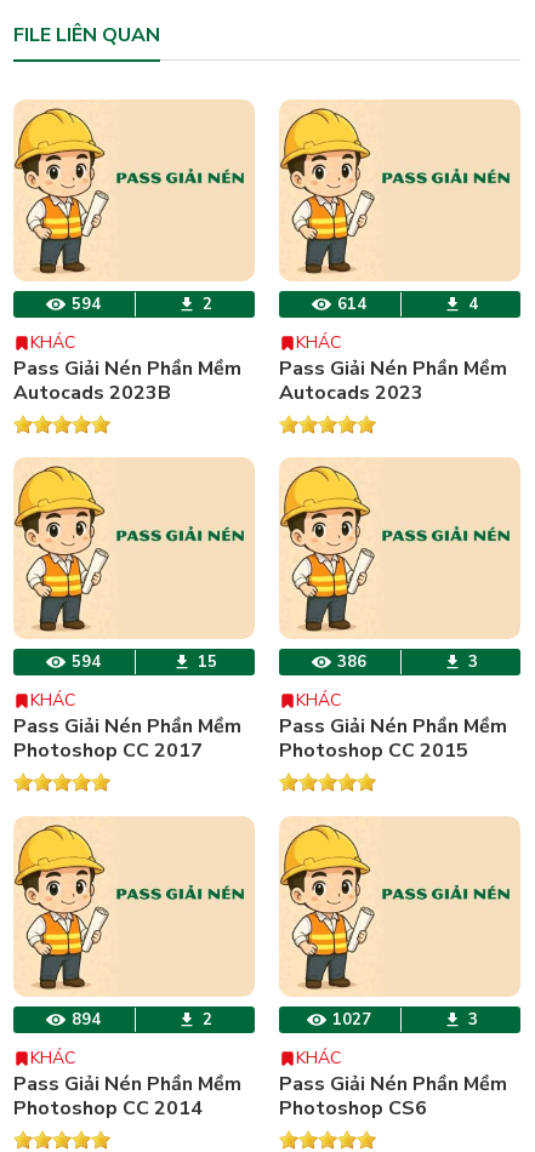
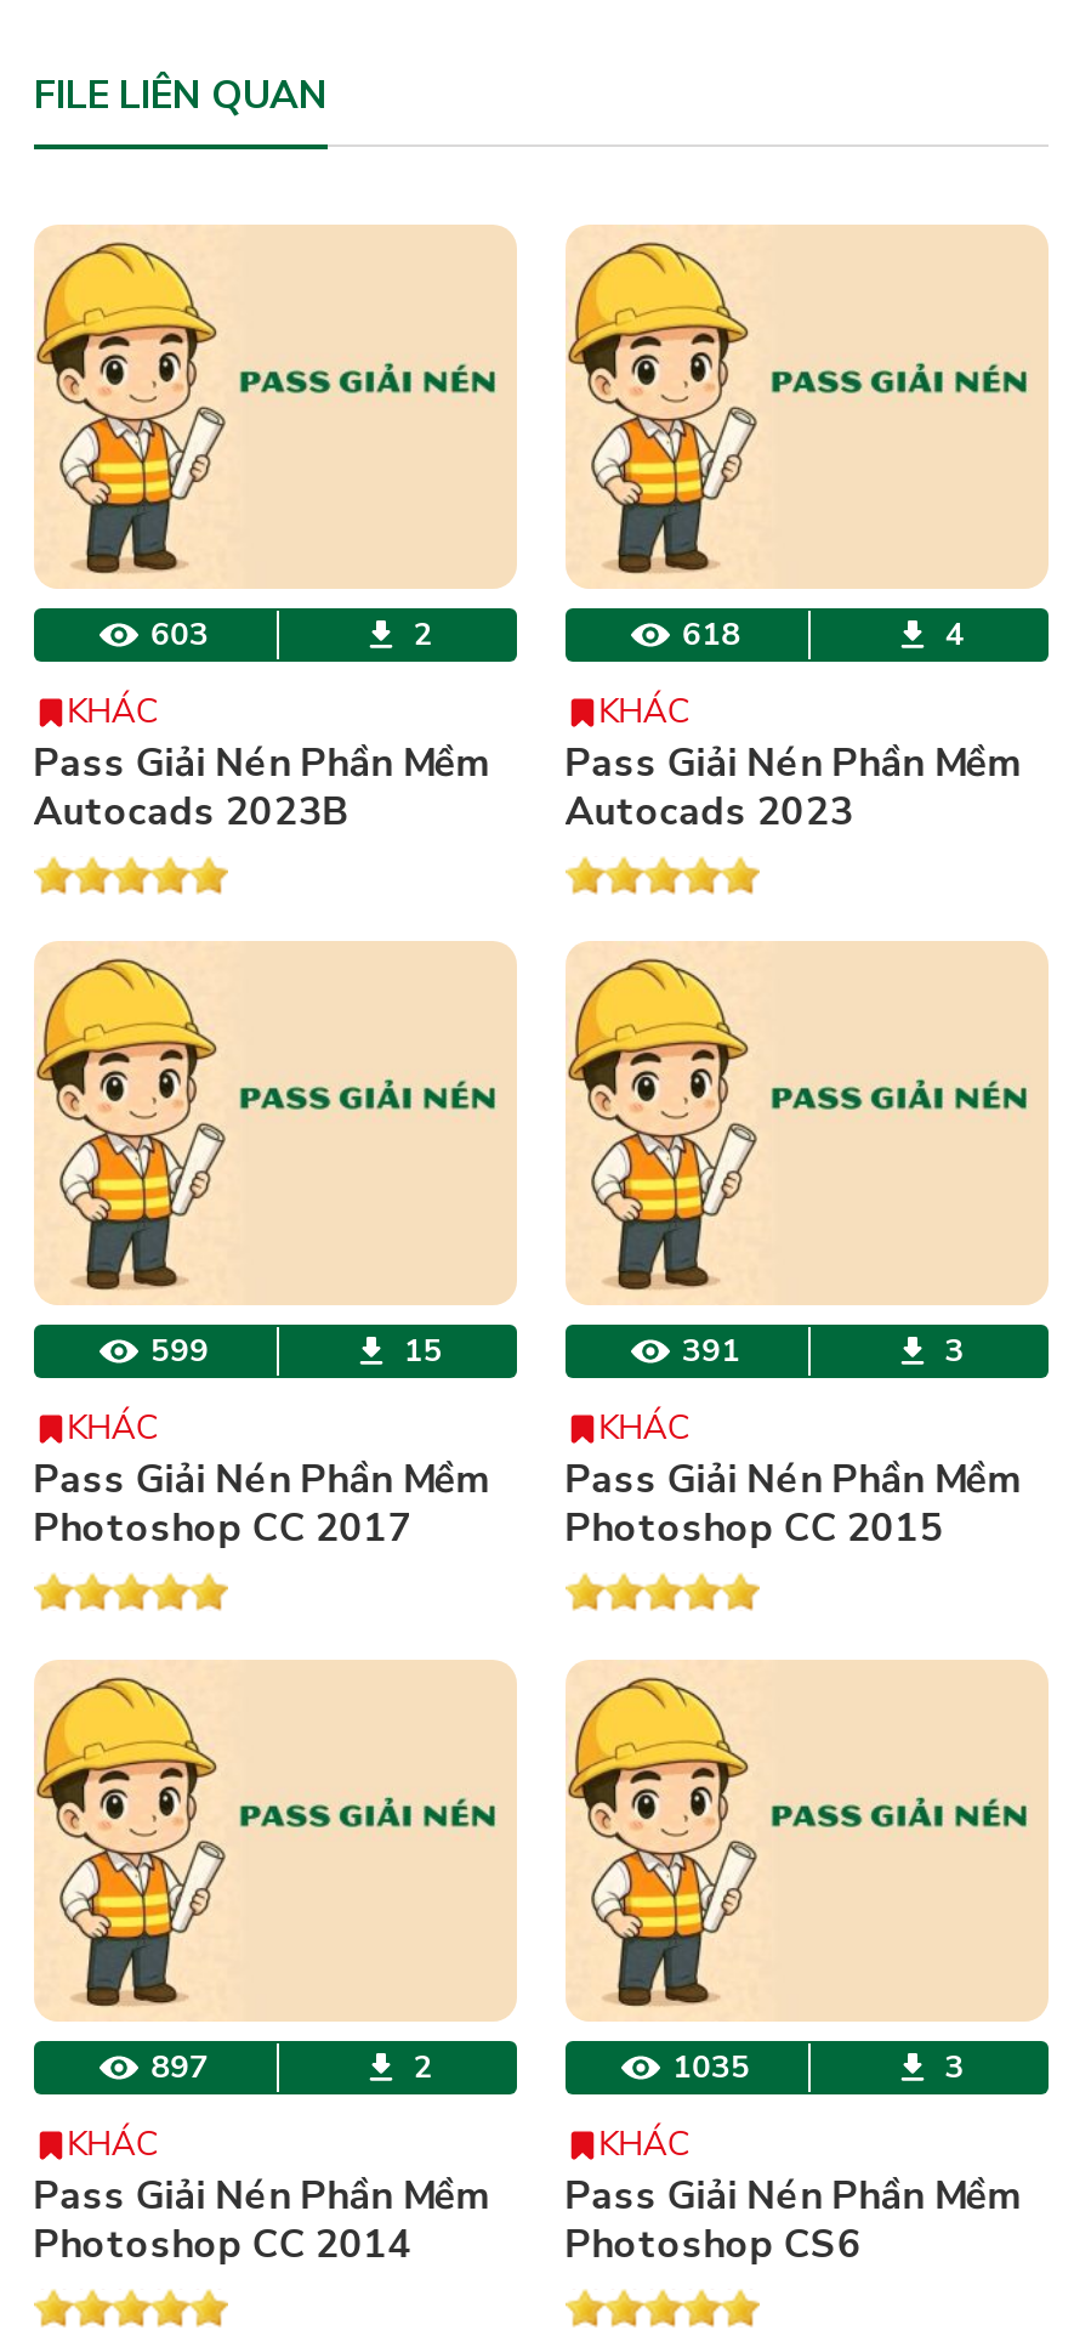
- 594
+ 603

- 614
+ 618

- 594
+ 599

- 386
+ 391

- 894
+ 897

- 1027
+ 1035
